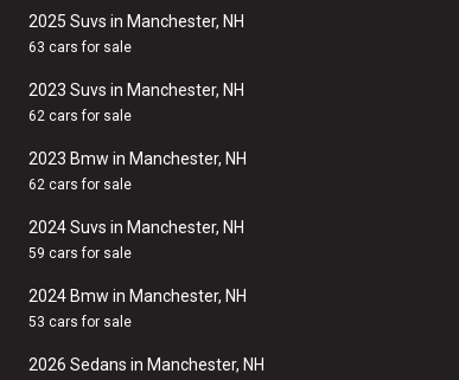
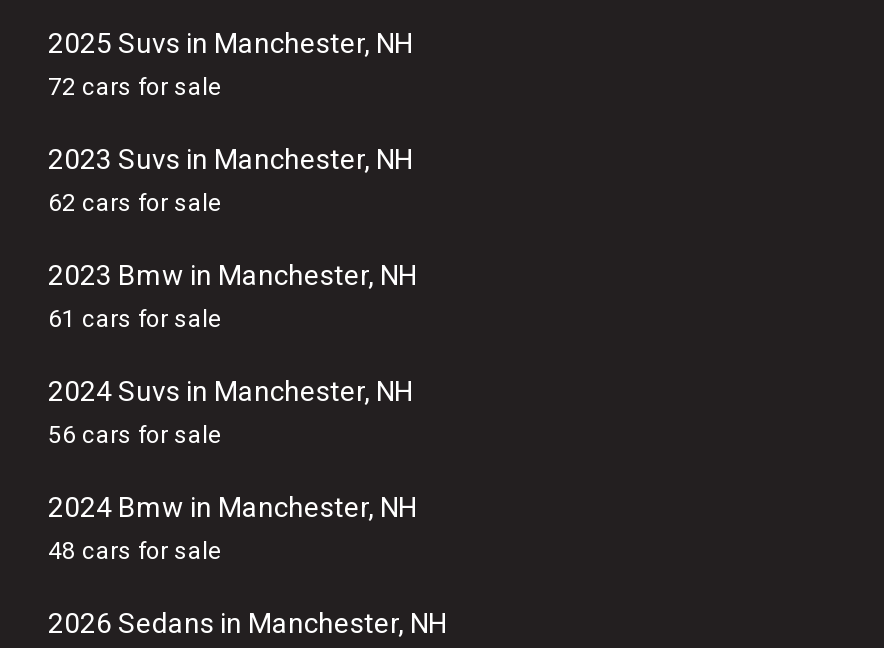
- 63 cars for sale
+ 72 cars for sale

- 62 cars for sale
+ 61 cars for sale

- 59 cars for sale
+ 56 cars for sale

- 53 cars for sale
+ 48 cars for sale
